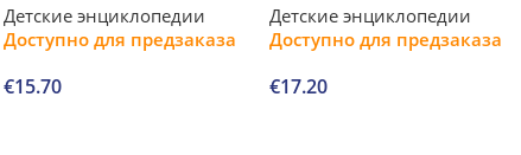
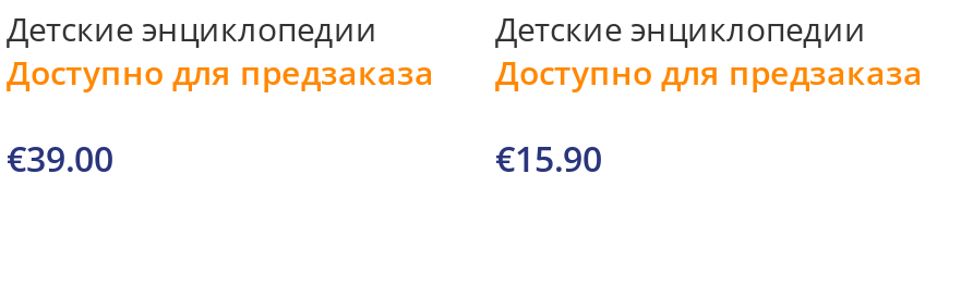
- €15.70
+ €39.00

- €17.20
+ €15.90
